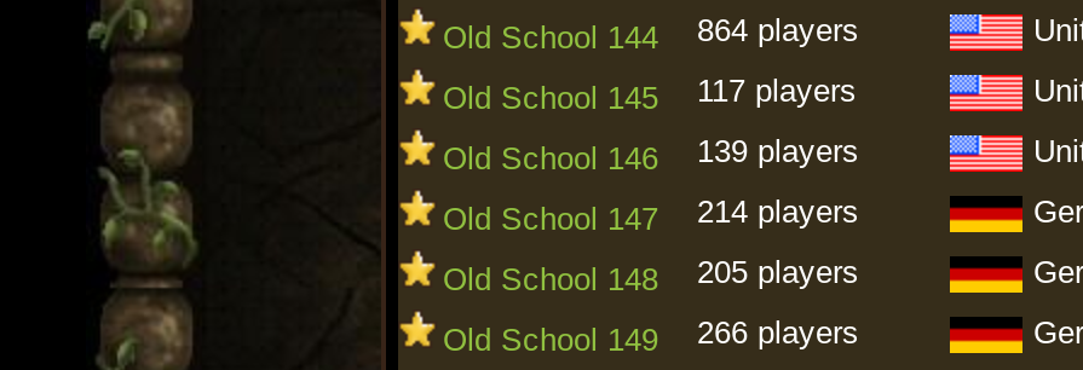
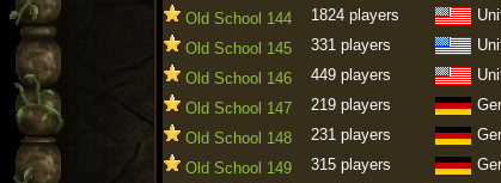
- Old School 144 864 players
+ Old School 144 1824 players

- Old School 145 117 players
+ Old School 145 331 players

- Old School 146 139 players
+ Old School 146 449 players

- Old School 147 214 players
+ Old School 147 219 players

- Old School 148 205 players
+ Old School 148 231 players

- Old School 149 266 players
+ Old School 149 315 players
